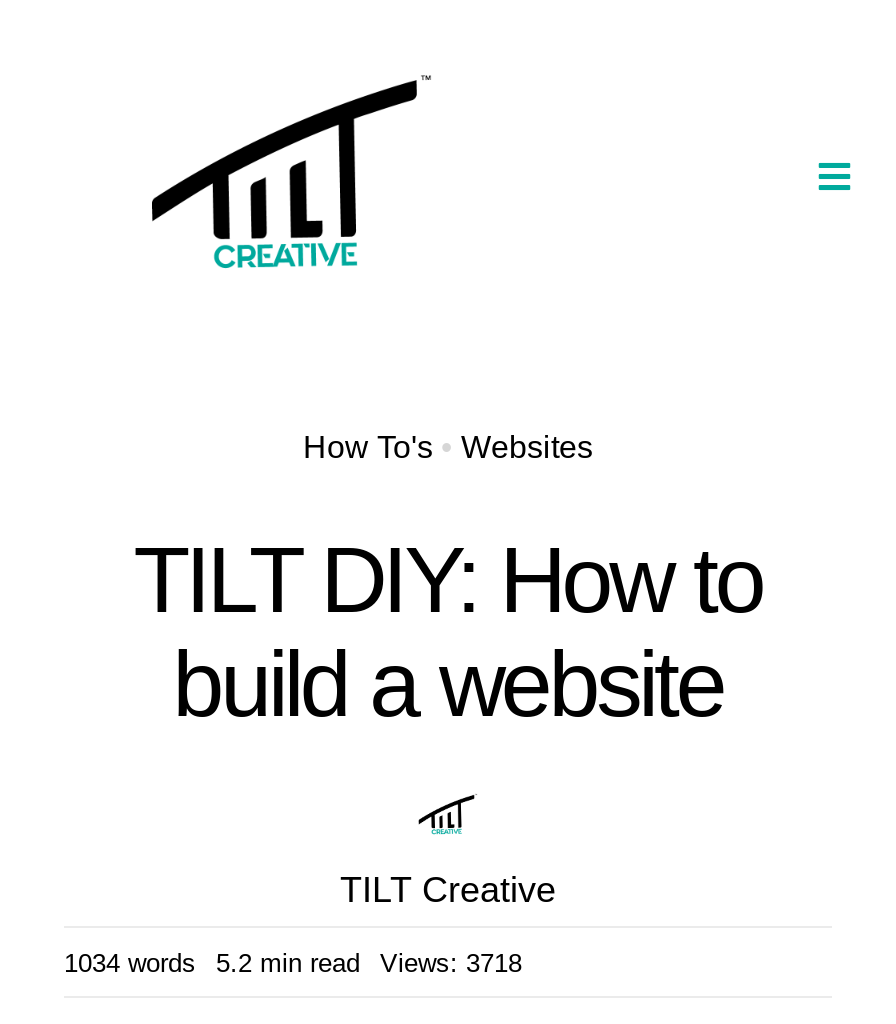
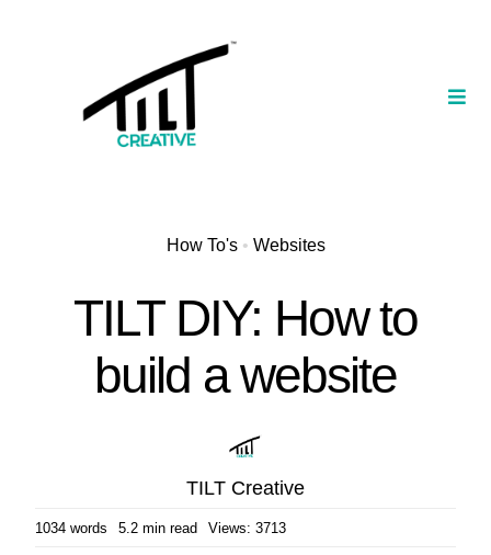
- 1034 words 5.2 min read Views: 3718
+ 1034 words 5.2 min read Views: 3713
